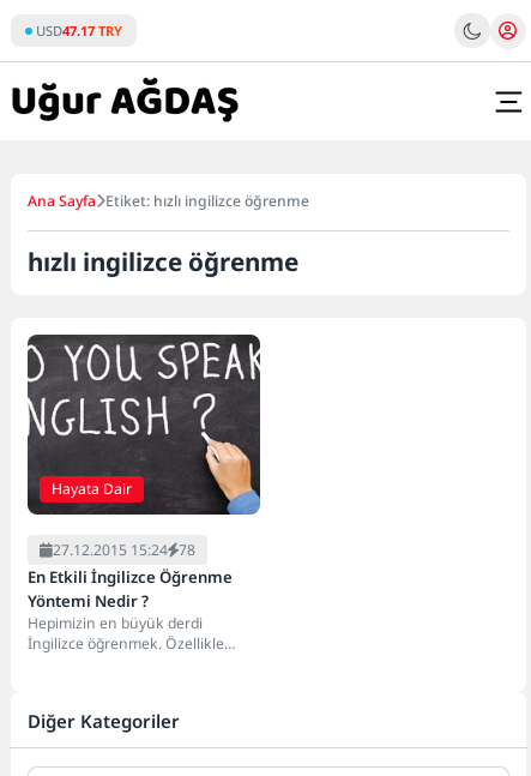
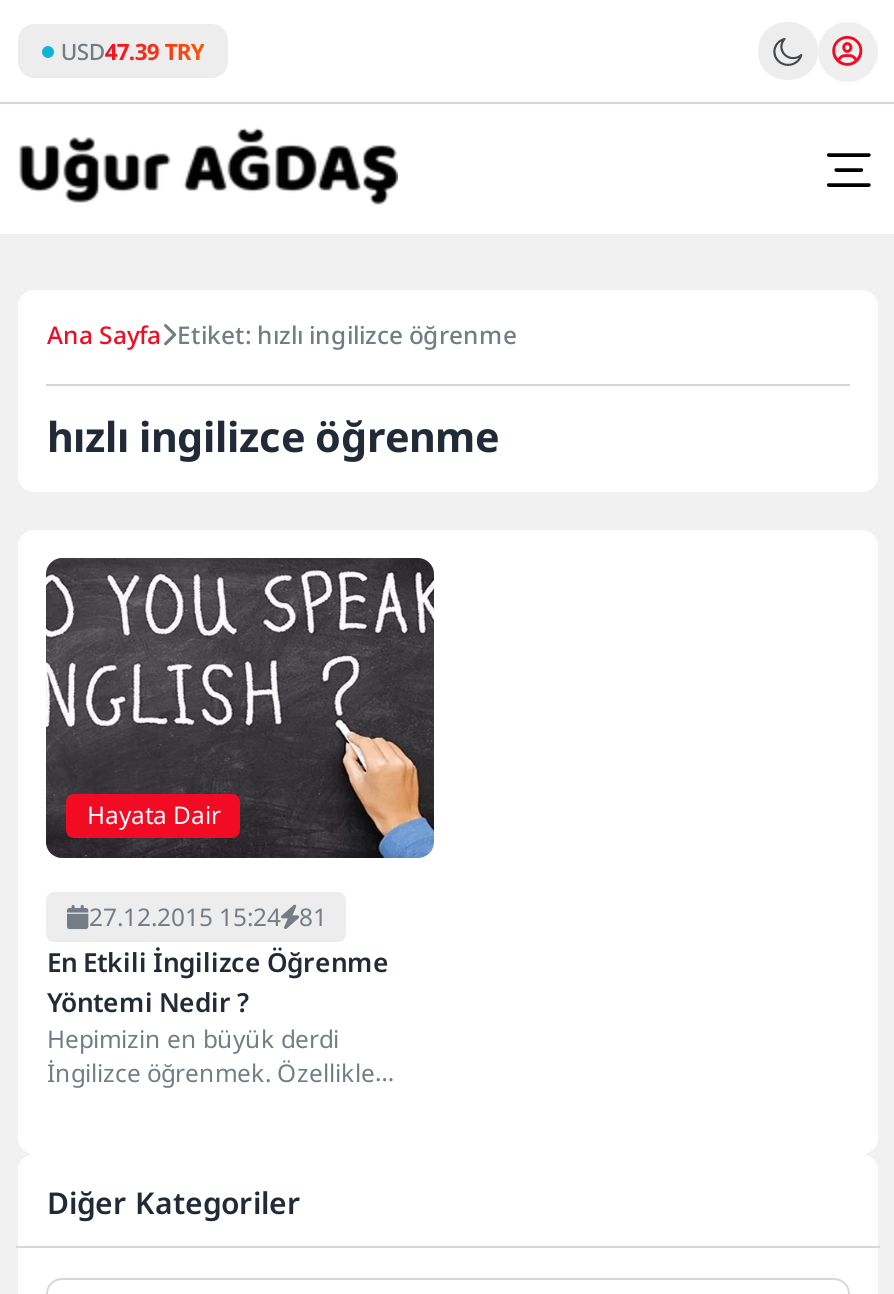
- USD47.17 TRY
+ USD47.39 TRY

- 27.12.2015 15:24 78
+ 27.12.2015 15:24 81
